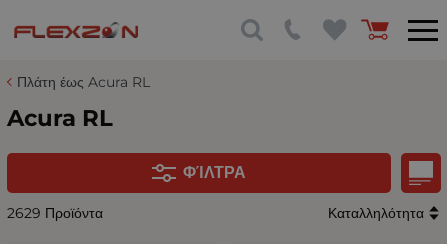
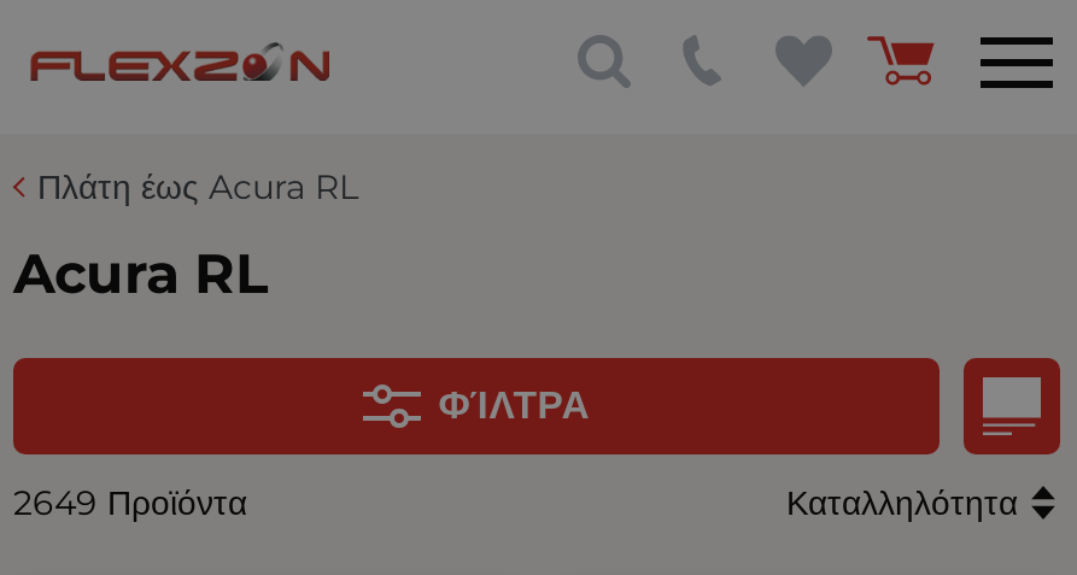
- 2629 Προϊόντα
+ 2649 Προϊόντα
